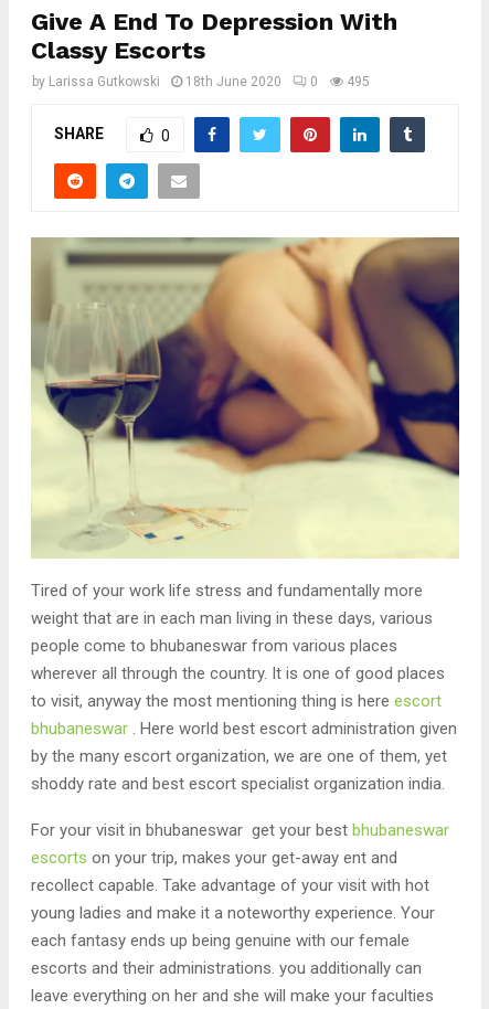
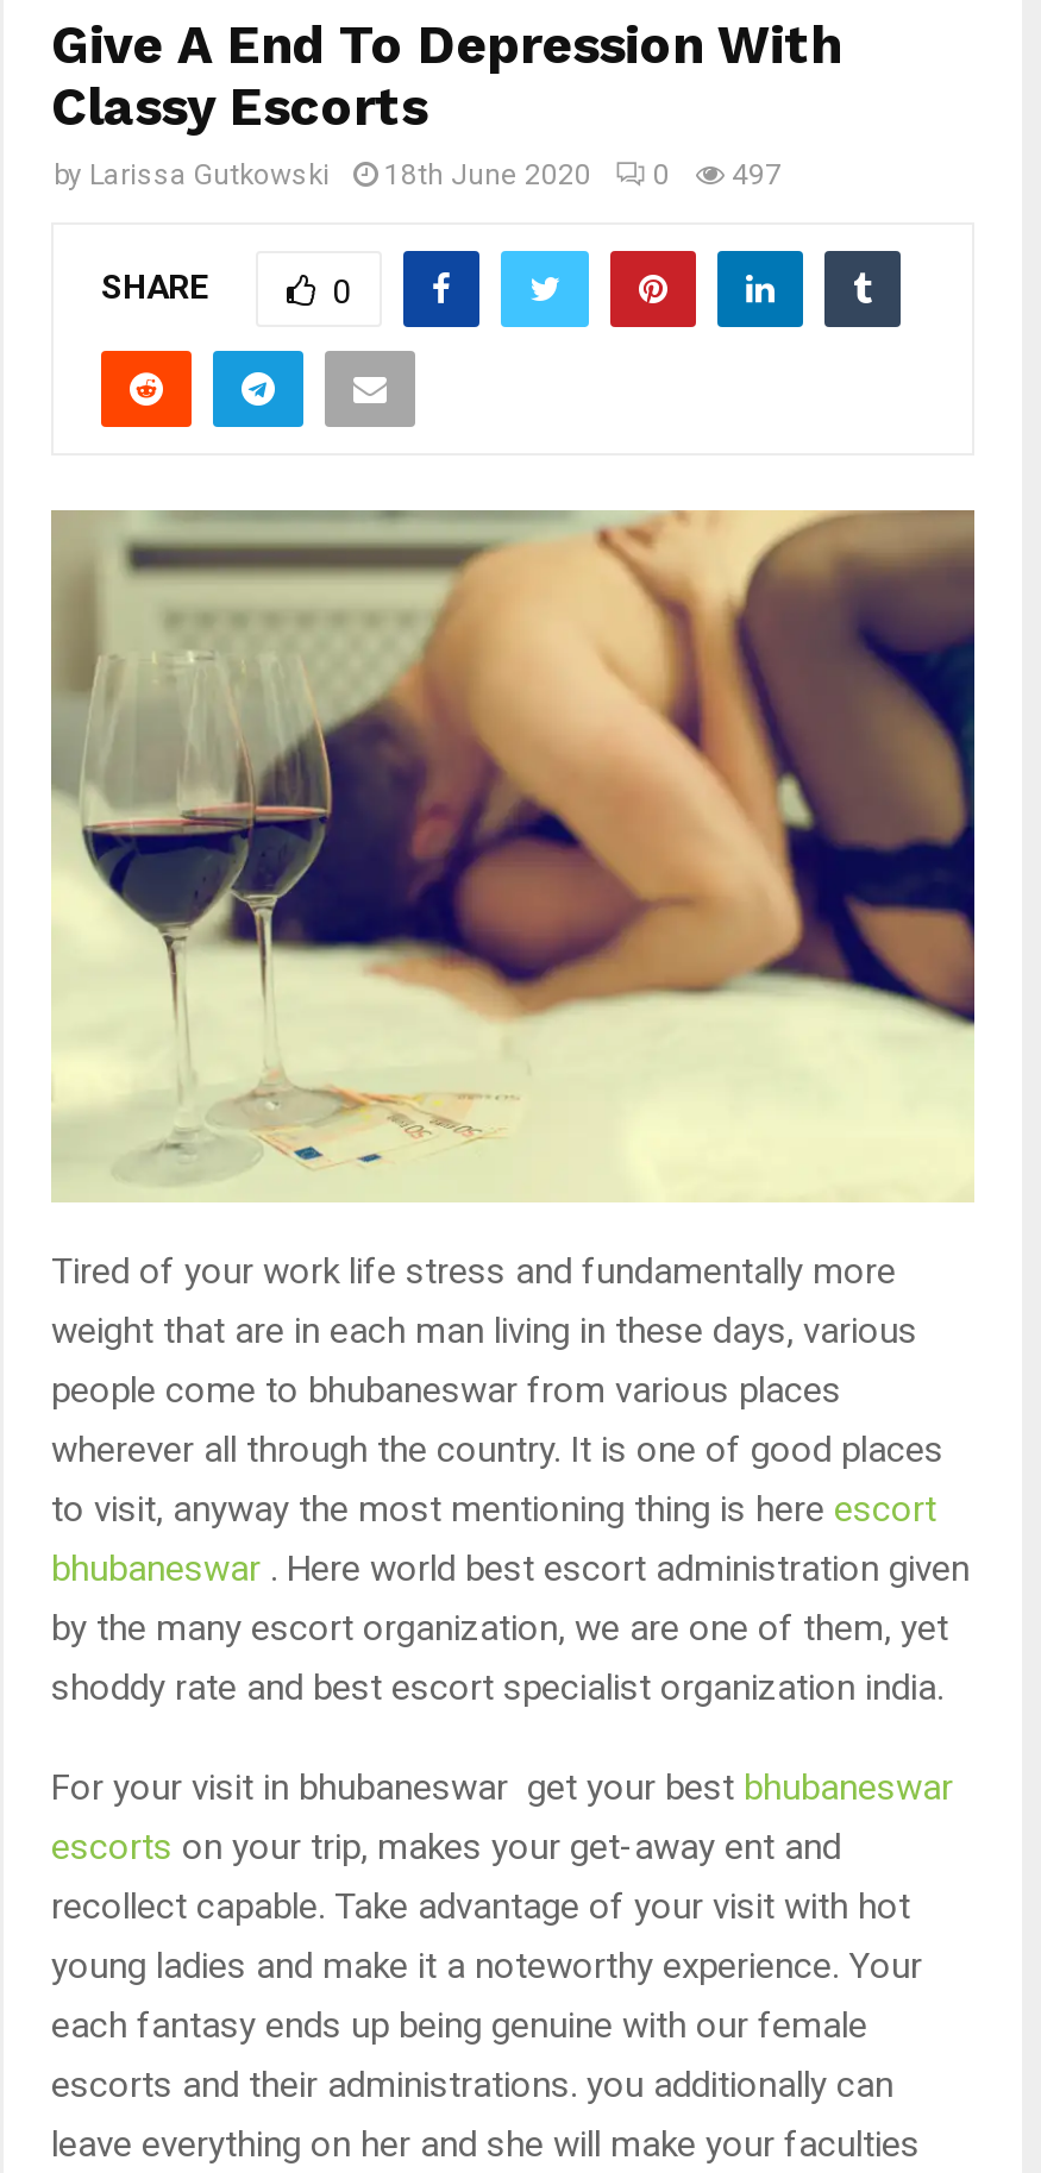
- by Larissa Gutkowski 18th June 2020 0 495
+ by Larissa Gutkowski 18th June 2020 0 497
